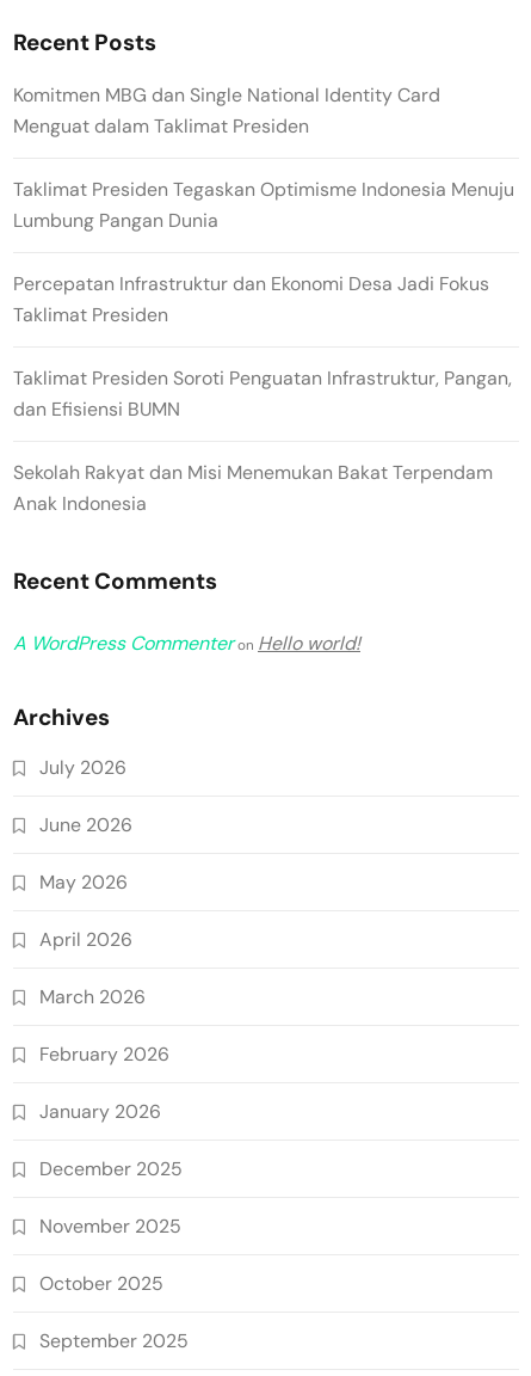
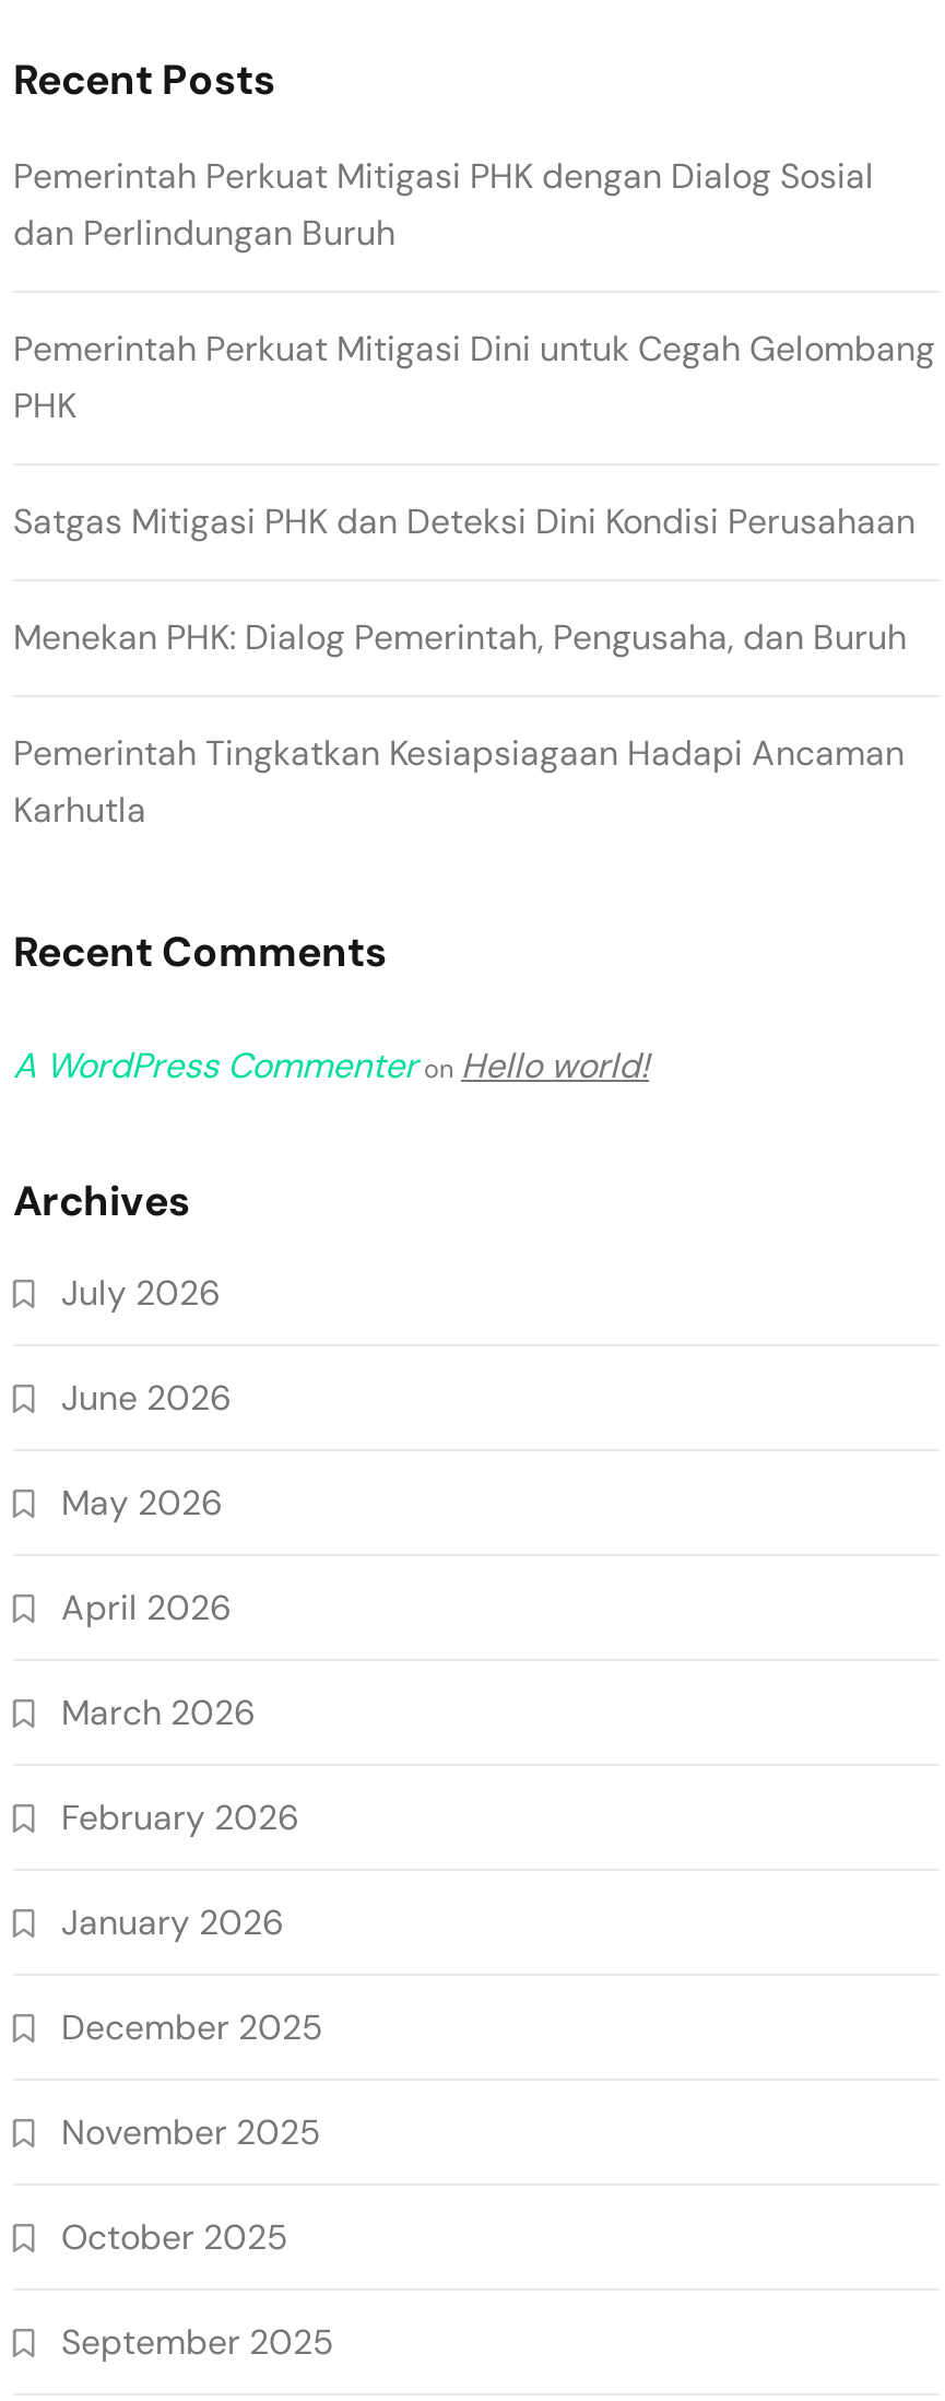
- Komitmen MBG dan Single National Identity Card
- Menguat dalam Taklimat Presiden
+ Pemerintah Perkuat Mitigasi PHK dengan Dialog Sosial
+ dan Perlindungan Buruh

- Taklimat Presiden Tegaskan Optimisme Indonesia Menuju
- Lumbung Pangan Dunia
+ Pemerintah Perkuat Mitigasi Dini untuk Cegah Gelombang
+ PHK

- Percepatan Infrastruktur dan Ekonomi Desa Jadi Fokus
- Taklimat Presiden
+ Satgas Mitigasi PHK dan Deteksi Dini Kondisi Perusahaan

- Taklimat Presiden Soroti Penguatan Infrastruktur, Pangan,
- dan Efisiensi BUMN
+ Menekan PHK: Dialog Pemerintah, Pengusaha, dan Buruh

- Sekolah Rakyat dan Misi Menemukan Bakat Terpendam
- Anak Indonesia
+ Pemerintah Tingkatkan Kesiapsiagaan Hadapi Ancaman
+ Karhutla
